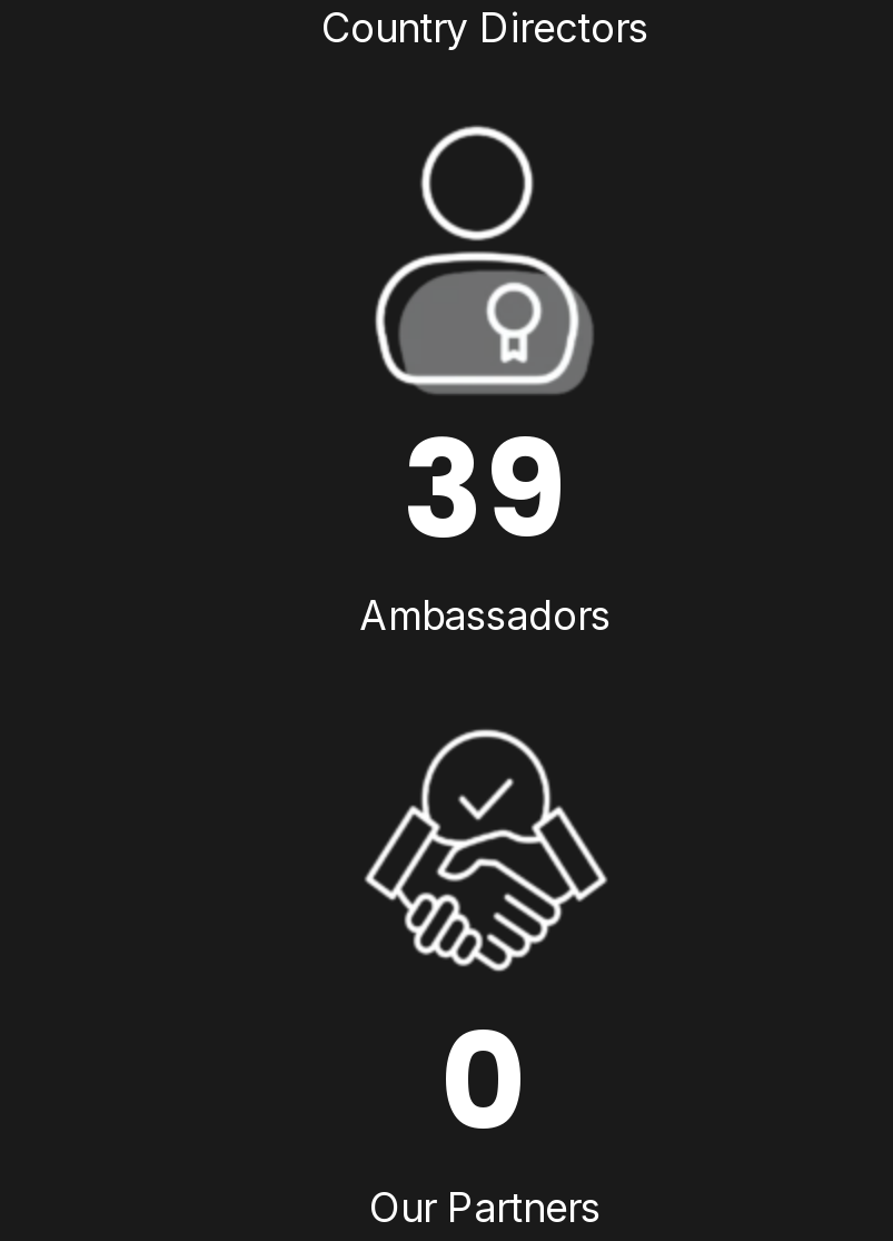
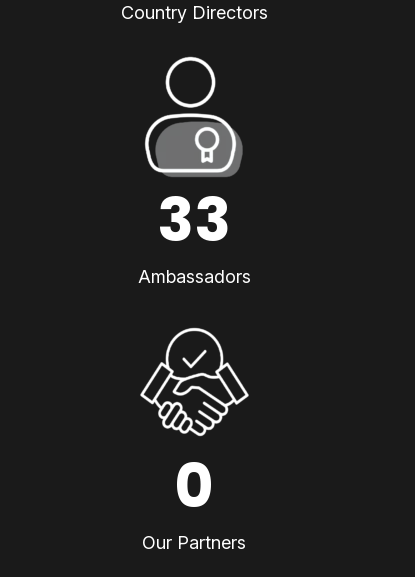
- 39
+ 33
